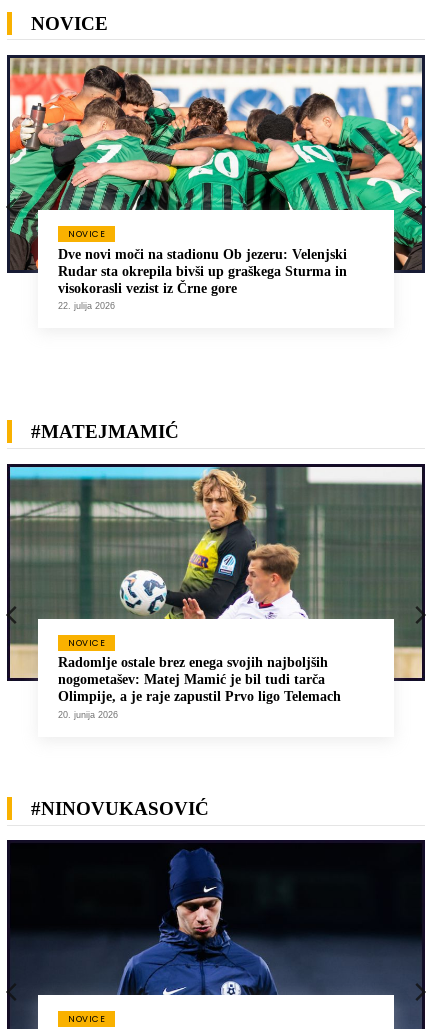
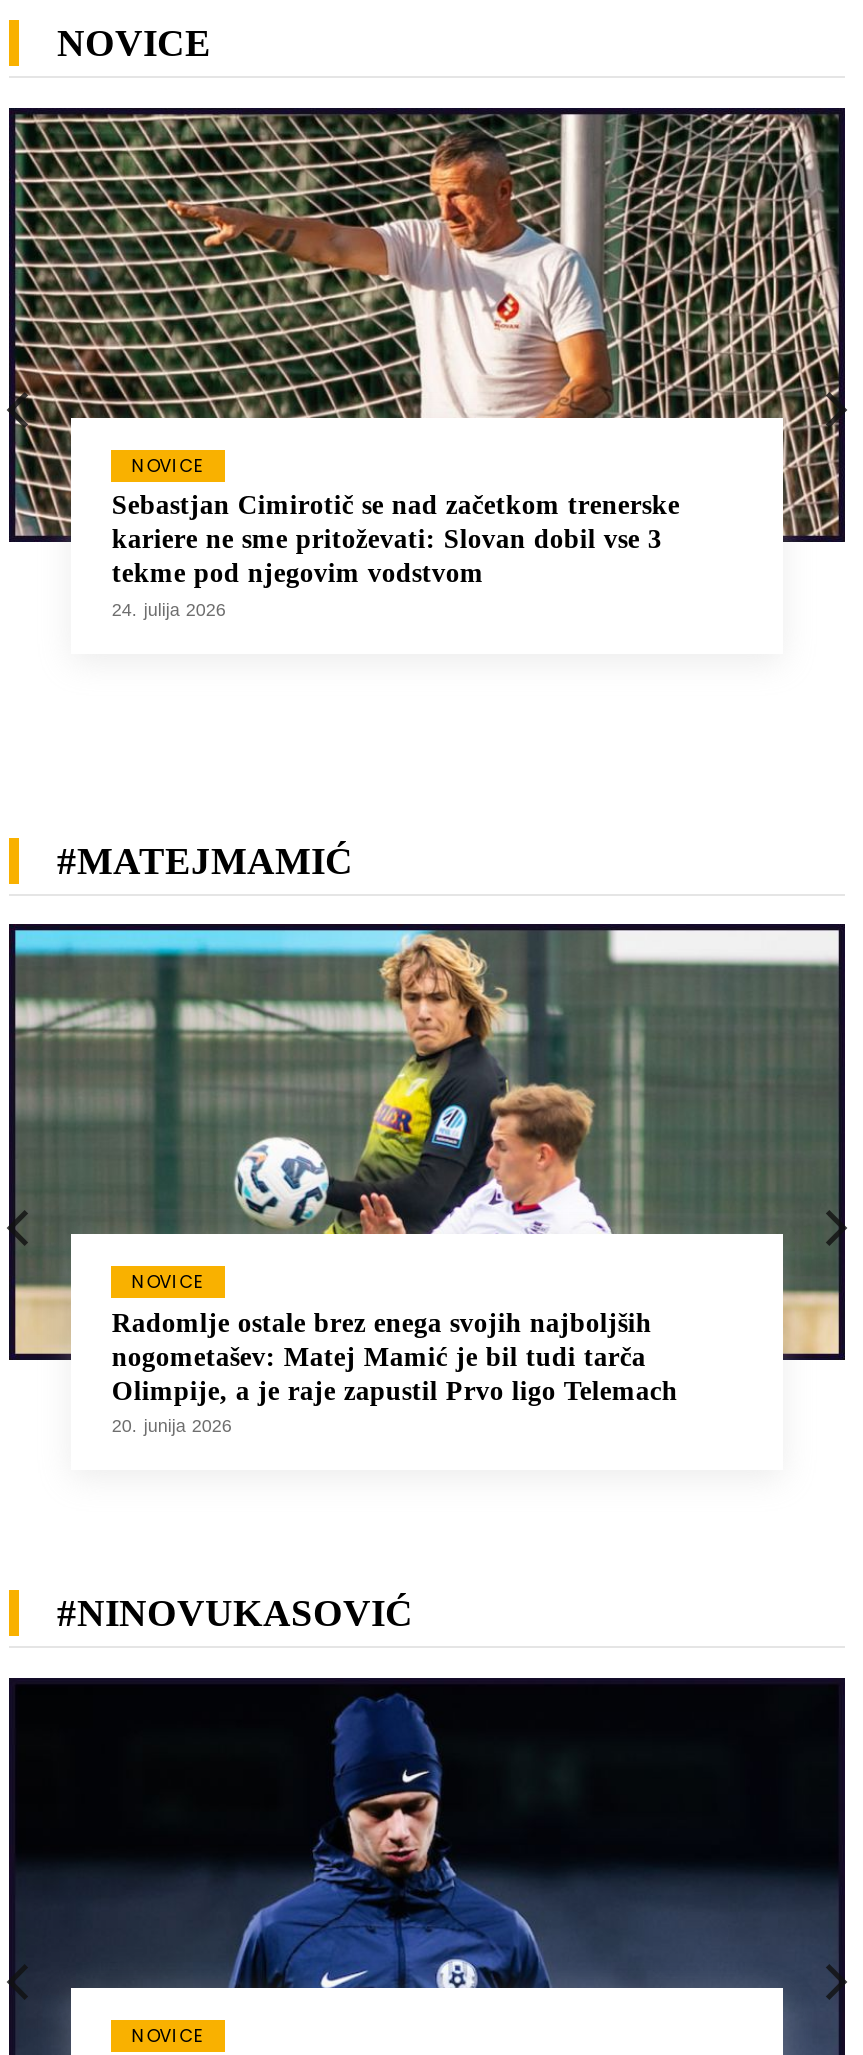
- [image]
- Dve novi moči na stadionu Ob jezeru: Velenjski
- Rudar sta okrepila bivši up graškega Sturma in
- visokorasli vezist iz Črne gore
- 22. julija 2026
+ [image]
+ Sebastjan Cimirotič se nad začetkom trenerske
+ kariere ne sme pritoževati: Slovan dobil vse 3
+ tekme pod njegovim vodstvom
+ 24. julija 2026
